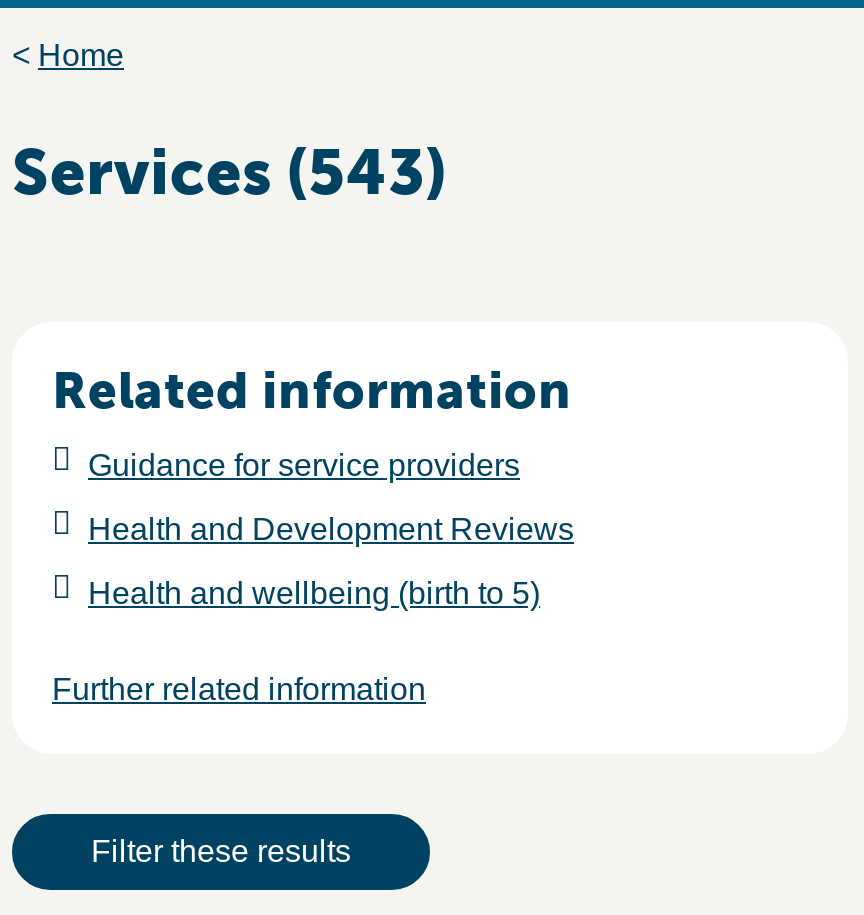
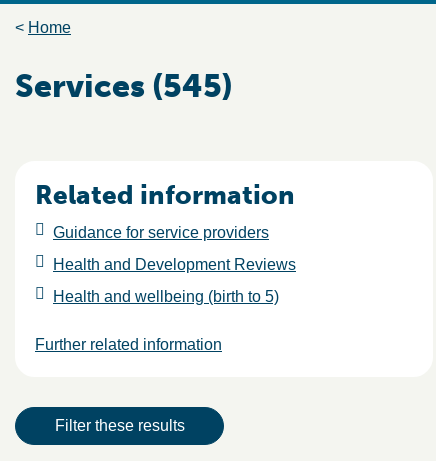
- Services (543)
+ Services (545)
